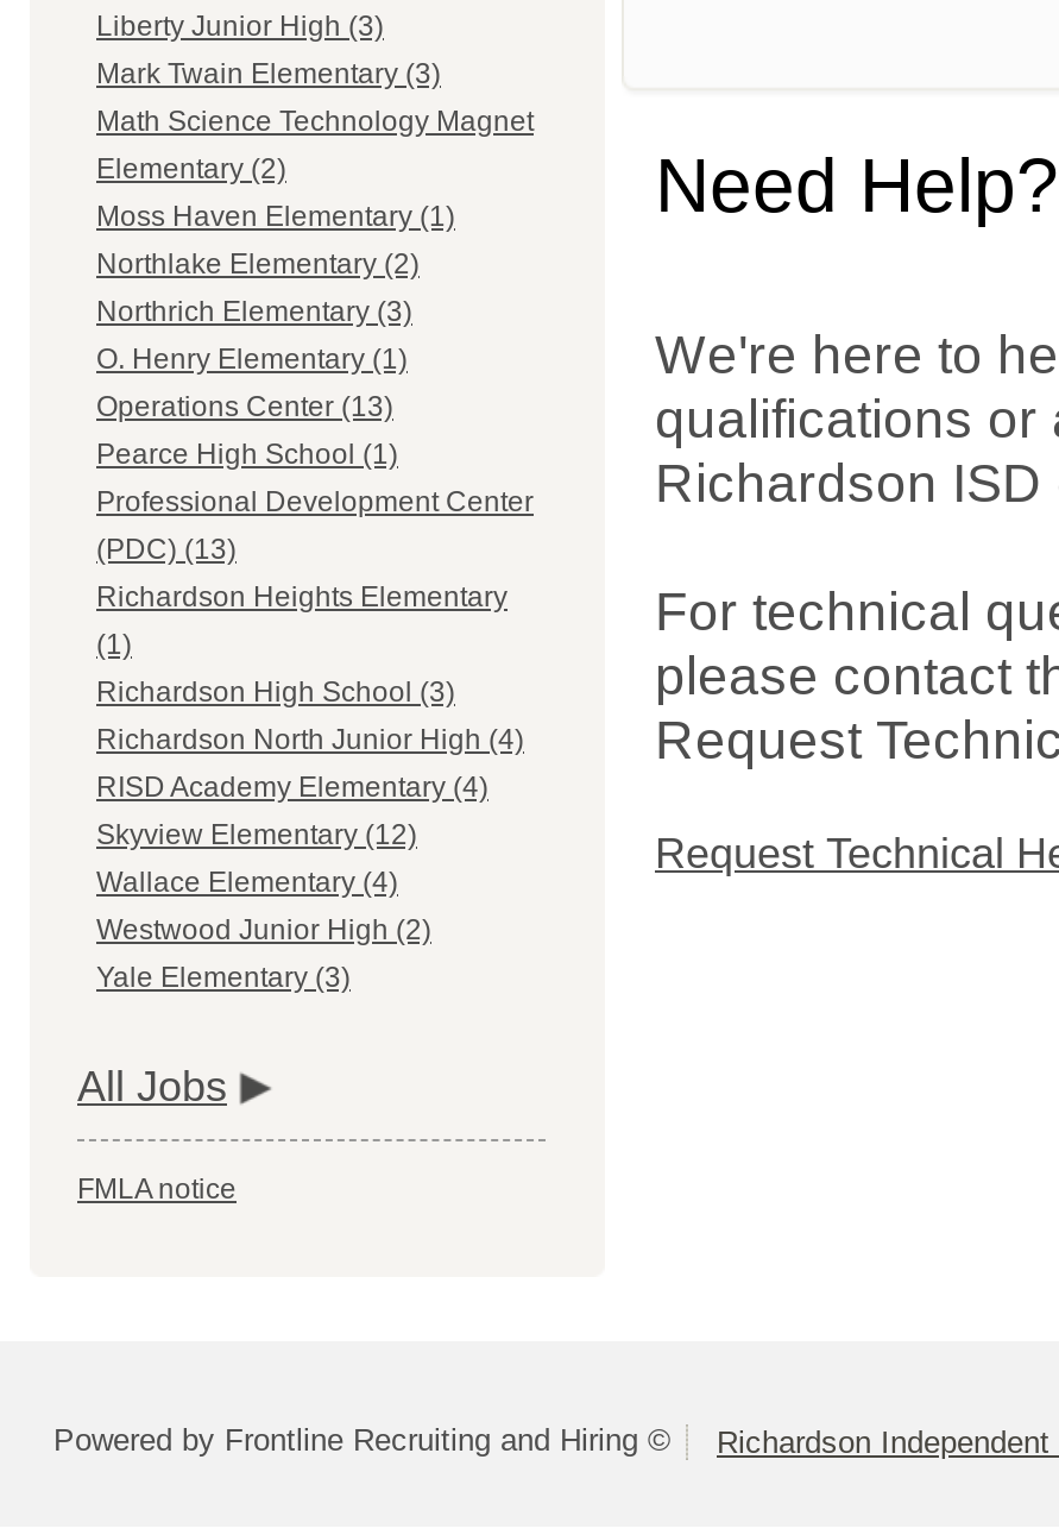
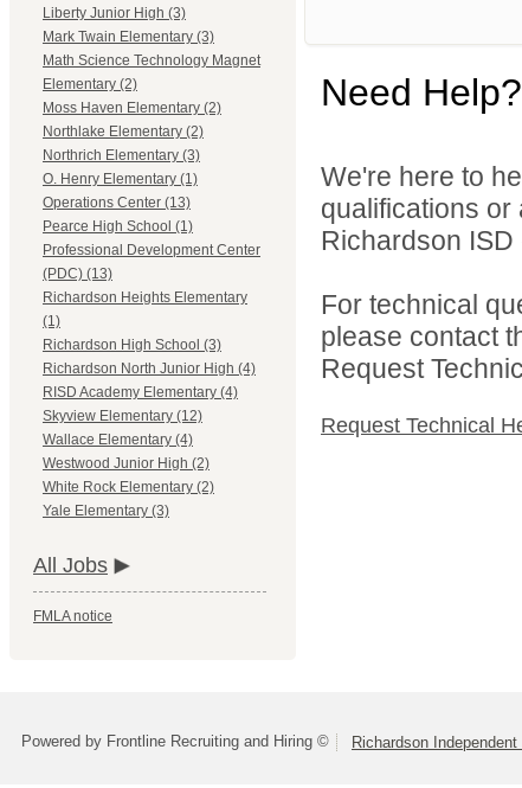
- Moss Haven Elementary (1)
+ Moss Haven Elementary (2)

+ White Rock Elementary (2)
